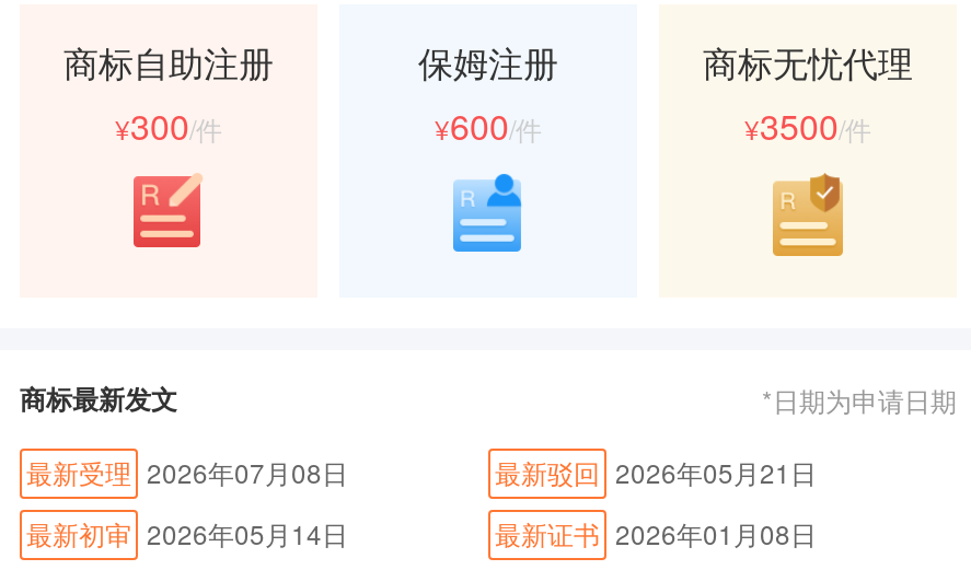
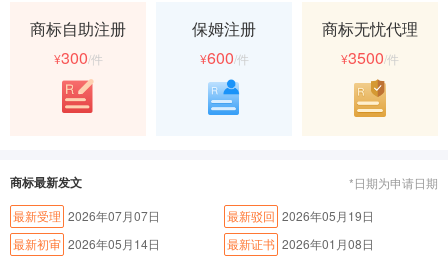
- 最新受理 2026年07月08日
+ 最新受理 2026年07月07日

- 最新驳回 2026年05月21日
+ 最新驳回 2026年05月19日
